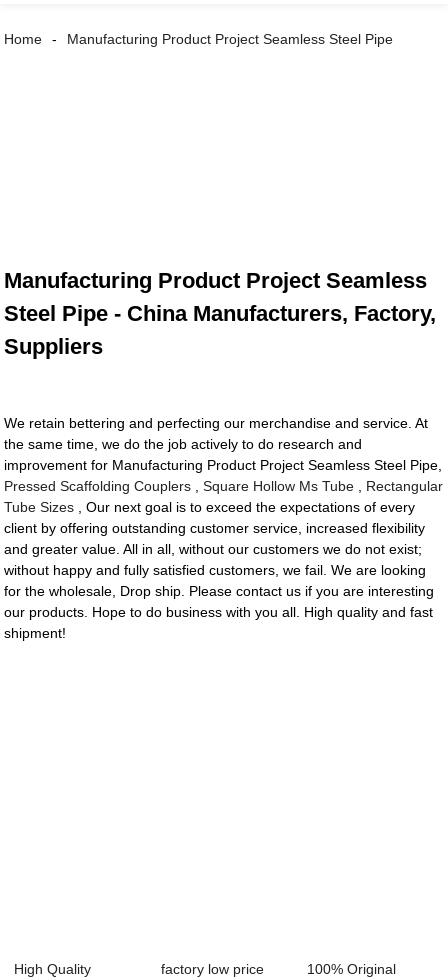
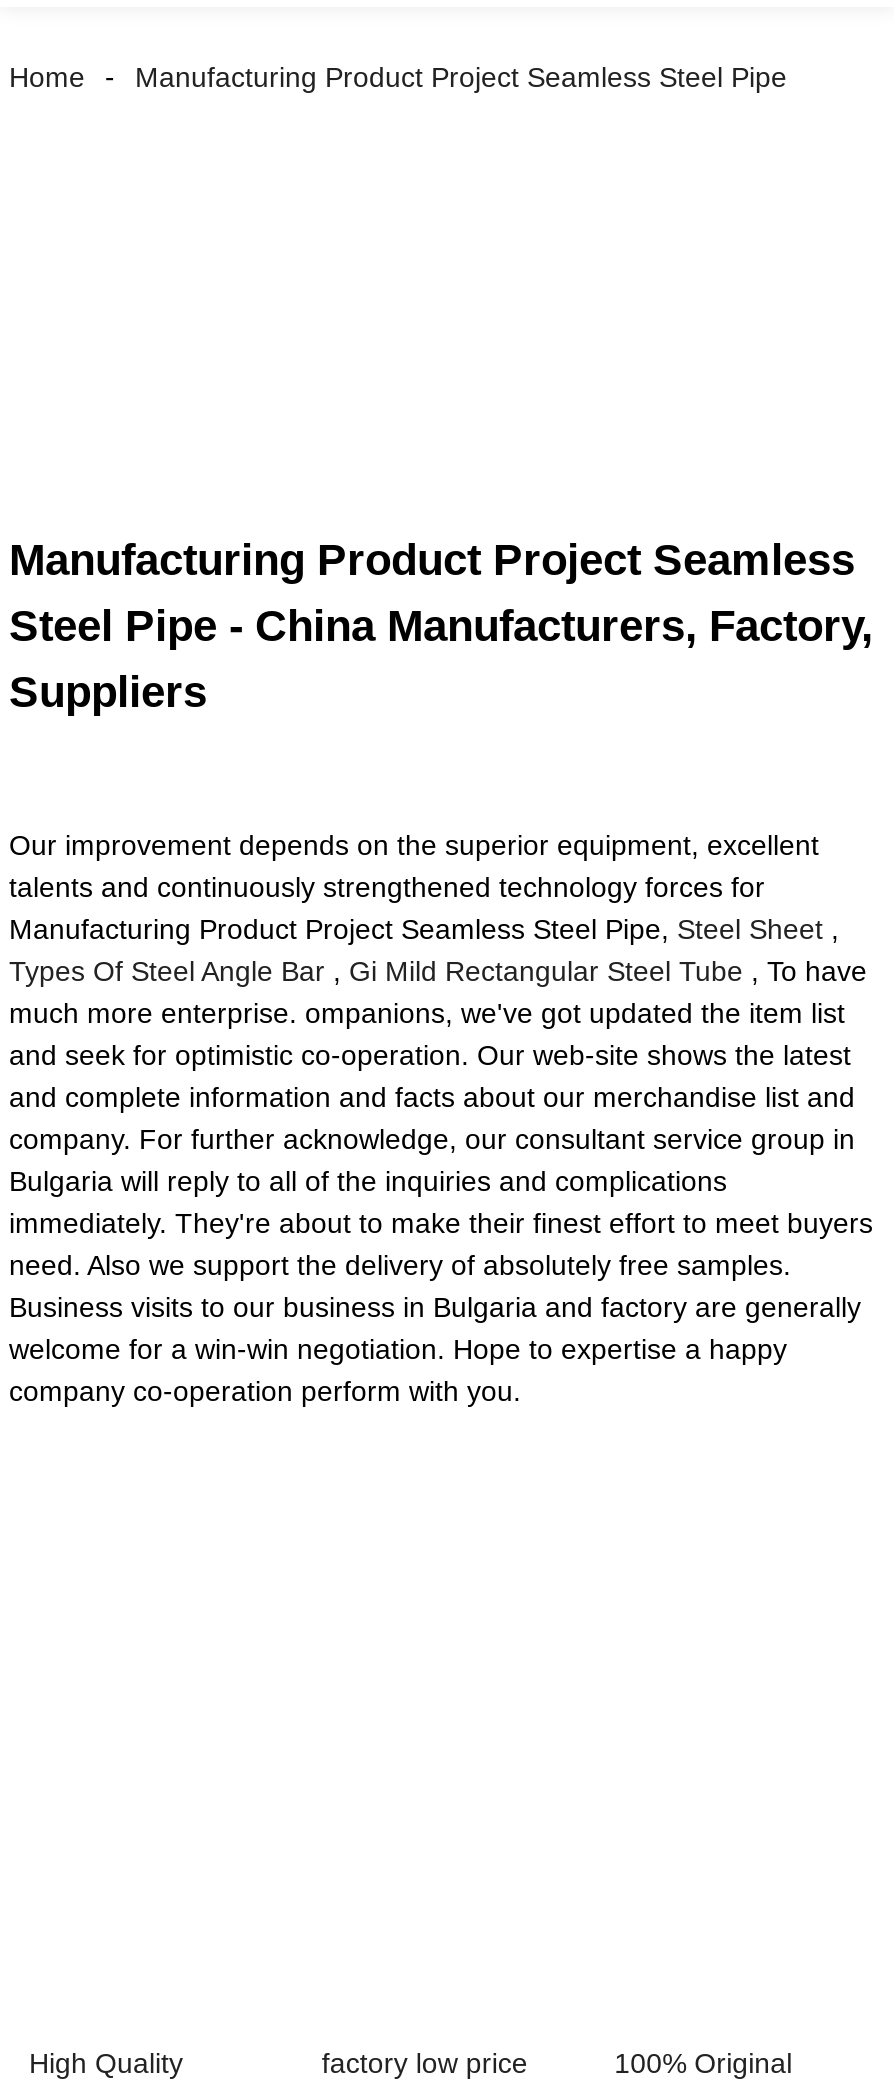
- We retain bettering and perfecting our merchandise and service. At
- the same time, we do the job actively to do research and
- improvement for Manufacturing Product Project Seamless Steel Pipe,
- Pressed Scaffolding Couplers, Square Hollow Ms Tube, Rectangular
- Tube Sizes, Our next goal is to exceed the expectations of every
- client by offering outstanding customer service, increased flexibility
- and greater value. All in all, without our customers we do not exist;
- without happy and fully satisfied customers, we fail. We are looking
- for the wholesale, Drop ship. Please contact us if you are interesting
- our products. Hope to do business with you all. High quality and fast
- shipment!
+ Our improvement depends on the superior equipment, excellent
+ talents and continuously strengthened technology forces for
+ Manufacturing Product Project Seamless Steel Pipe, Steel Sheet,
+ Types Of Steel Angle Bar, Gi Mild Rectangular Steel Tube, To have
+ much more enterprise. ompanions, we've got updated the item list
+ and seek for optimistic co-operation. Our web-site shows the latest
+ and complete information and facts about our merchandise list and
+ company. For further acknowledge, our consultant service group in
+ Bulgaria will reply to all of the inquiries and complications
+ immediately. They're about to make their finest effort to meet buyers
+ need. Also we support the delivery of absolutely free samples.
+ Business visits to our business in Bulgaria and factory are generally
+ welcome for a win-win negotiation. Hope to expertise a happy
+ company co-operation perform with you.
